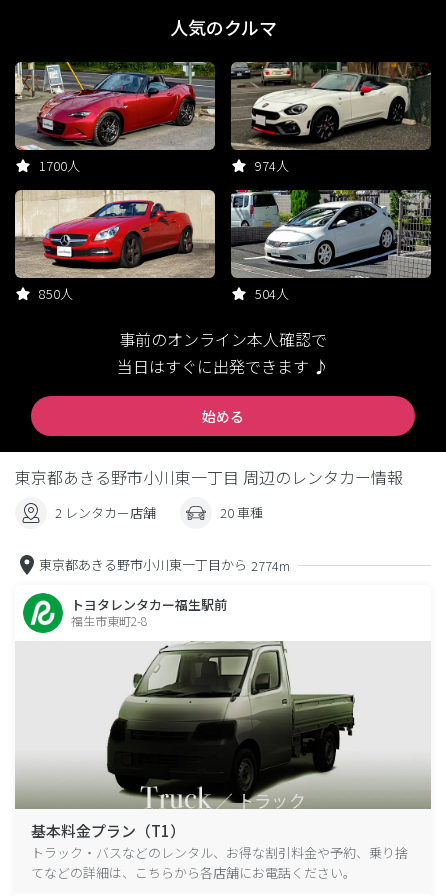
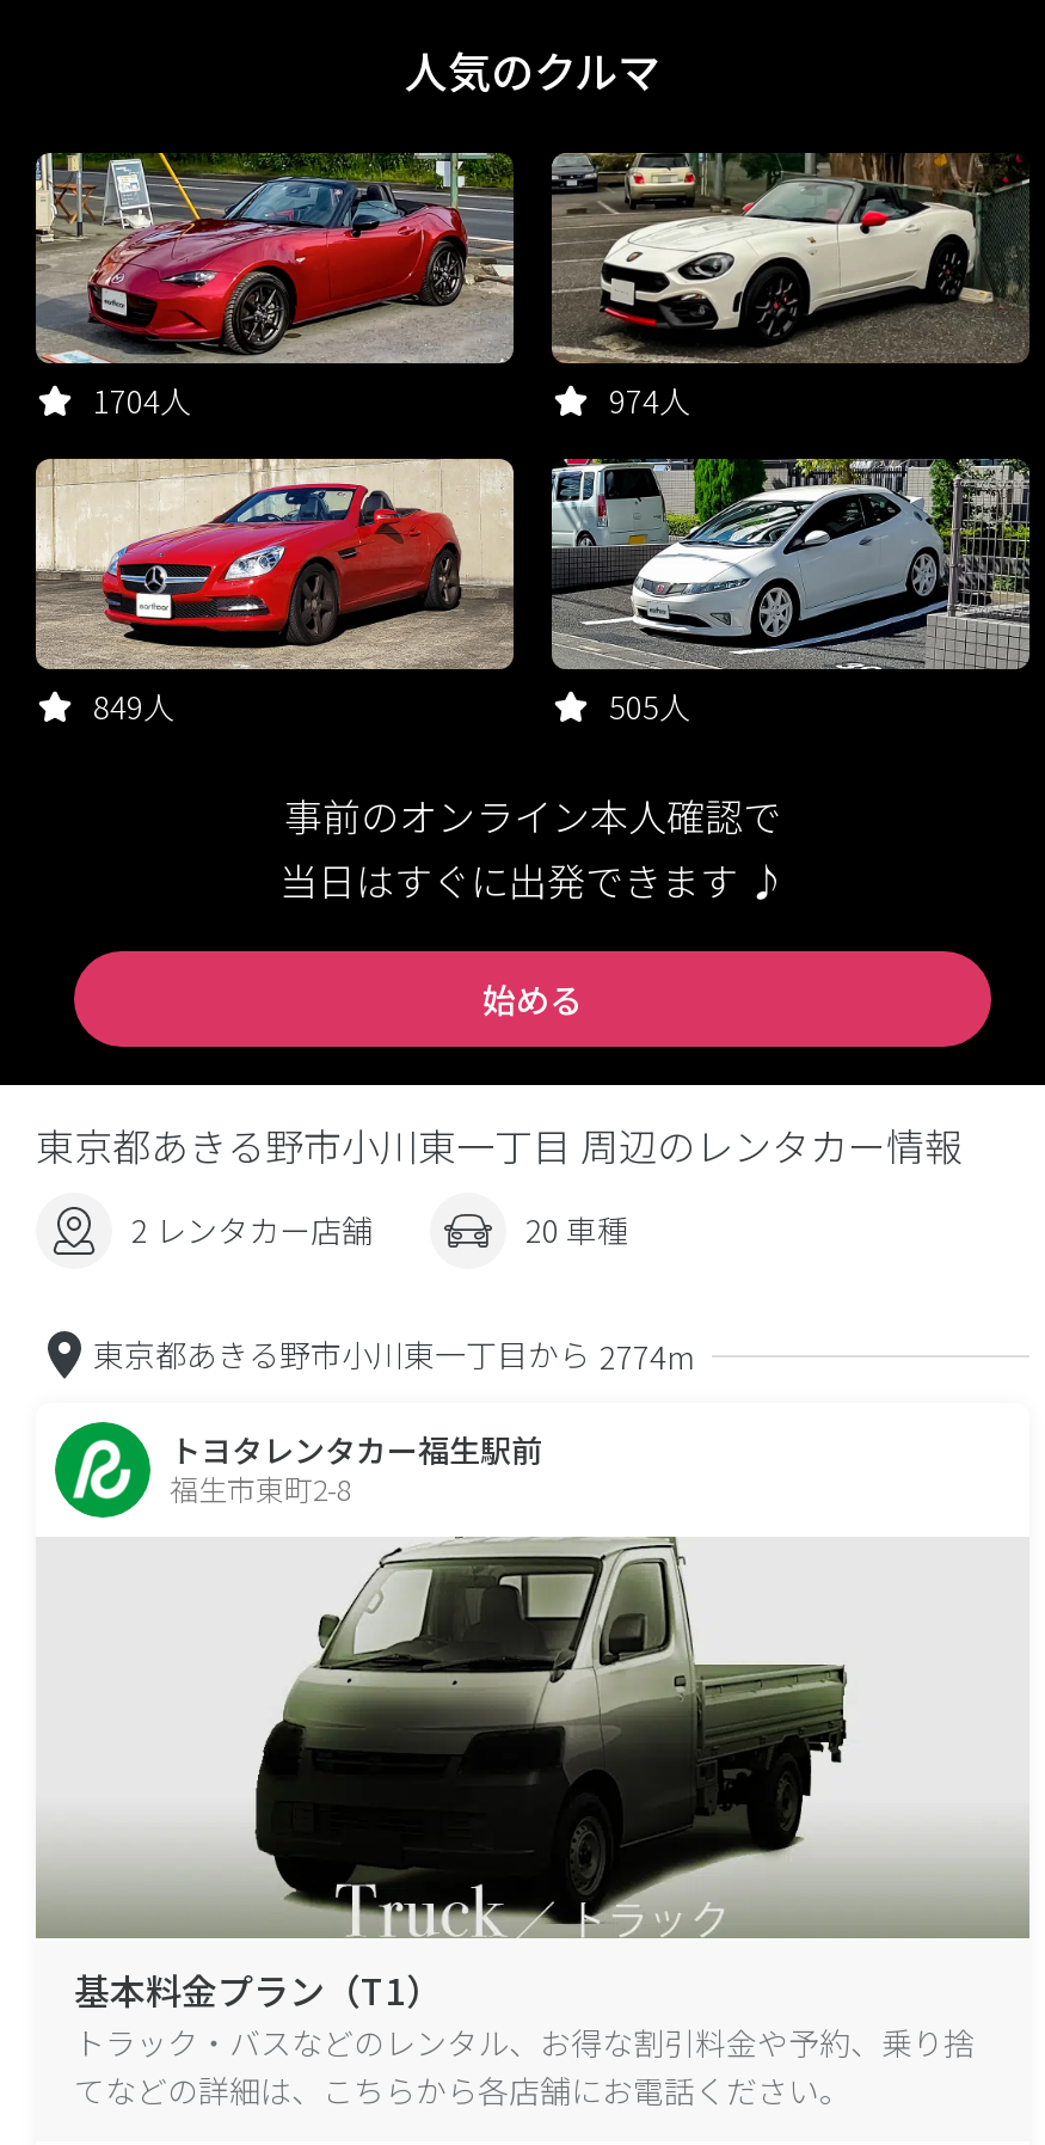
- 1700人
+ 1704人

- 850人
+ 849人

- 504人
+ 505人
